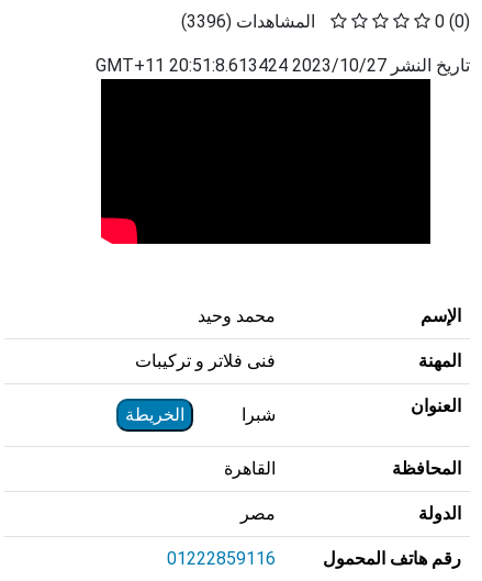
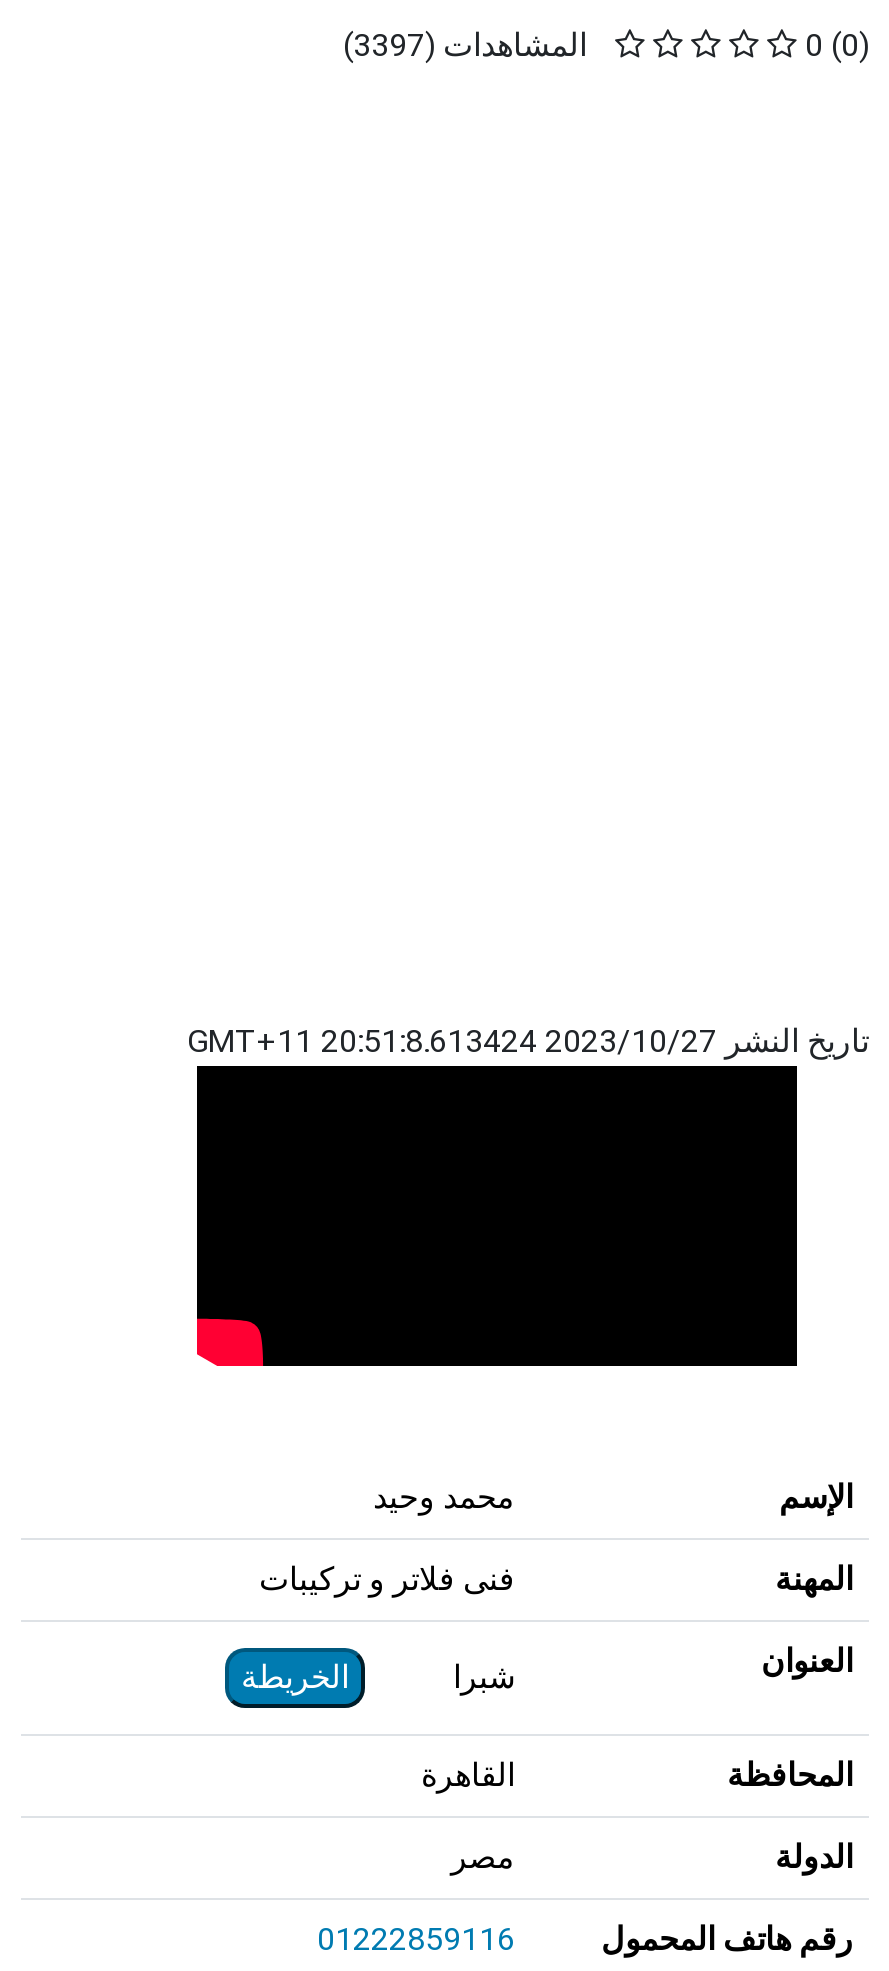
- المشاهدات (3396)
+ المشاهدات (3397)
